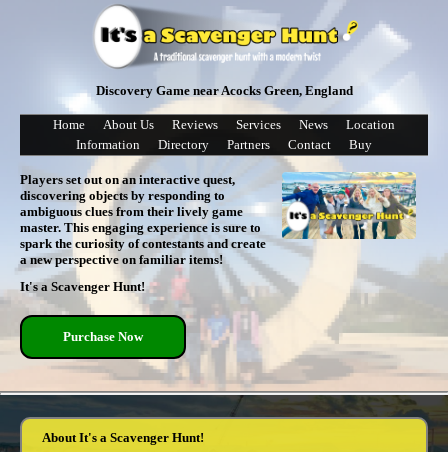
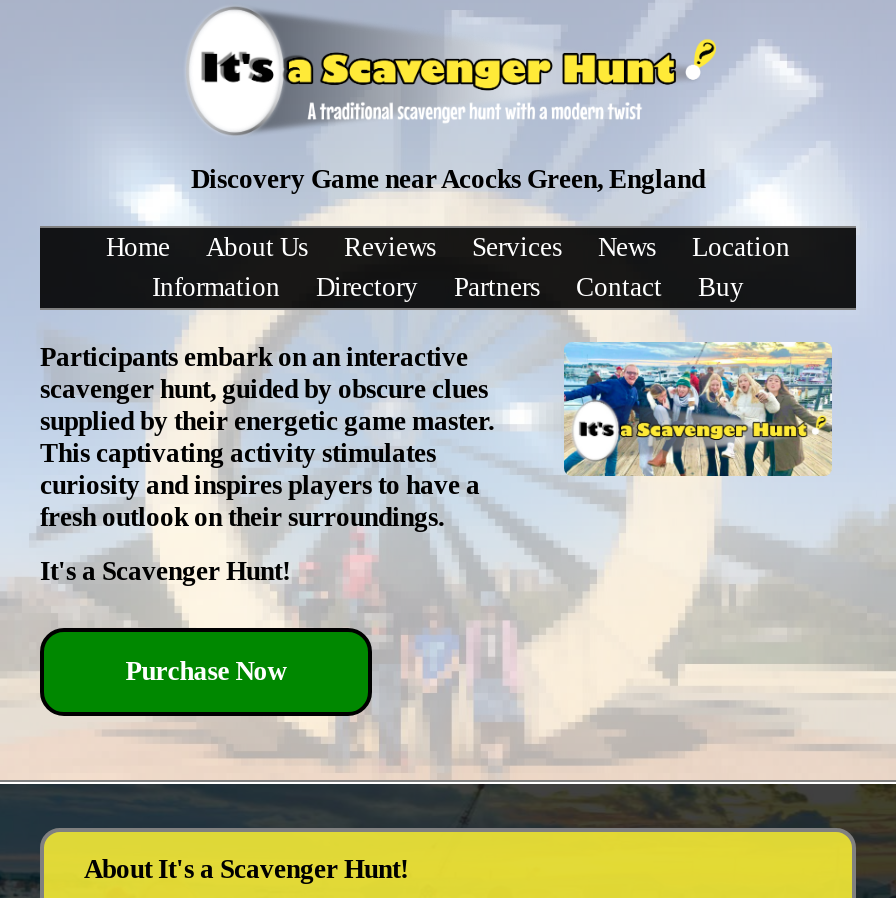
- Players set out on an interactive quest,
- discovering objects by responding to
- ambiguous clues from their lively game
- master. This engaging experience is sure to
- spark the curiosity of contestants and create
- a new perspective on familiar items!
+ Participants embark on an interactive
+ scavenger hunt, guided by obscure clues
+ supplied by their energetic game master.
+ This captivating activity stimulates
+ curiosity and inspires players to have a
+ fresh outlook on their surroundings.
